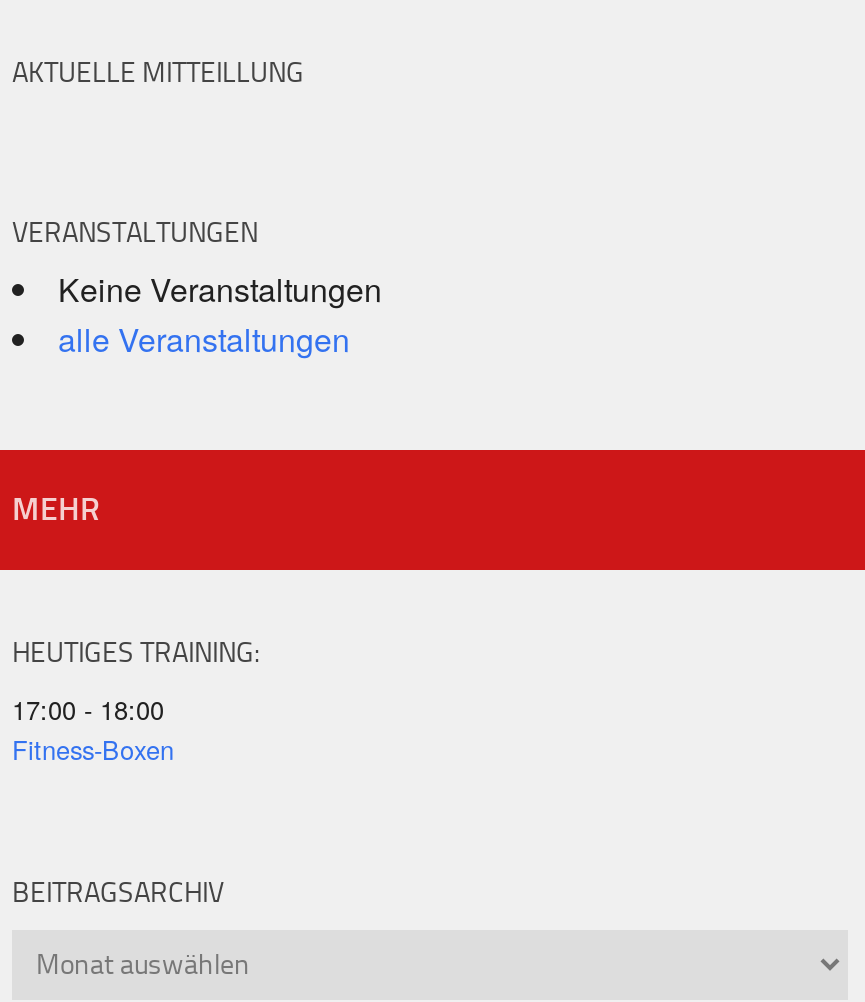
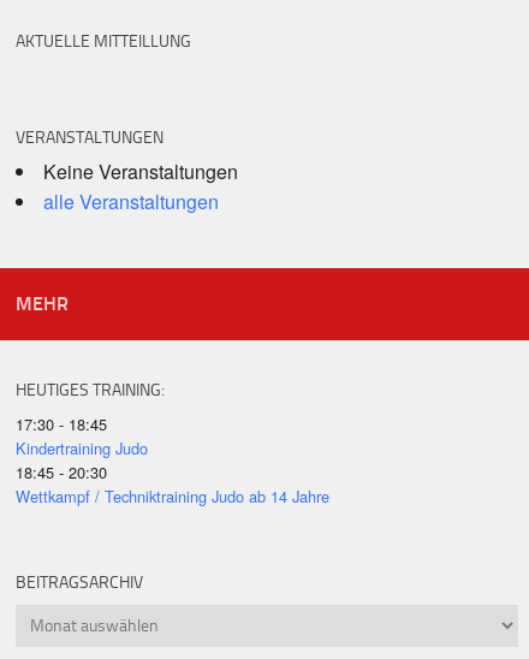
- 17:00 - 18:00
- Fitness-Boxen
+ 17:30 - 18:45
+ Kindertraining Judo
+ 18:45 - 20:30
+ Wettkampf / Techniktraining Judo ab 14 Jahre
